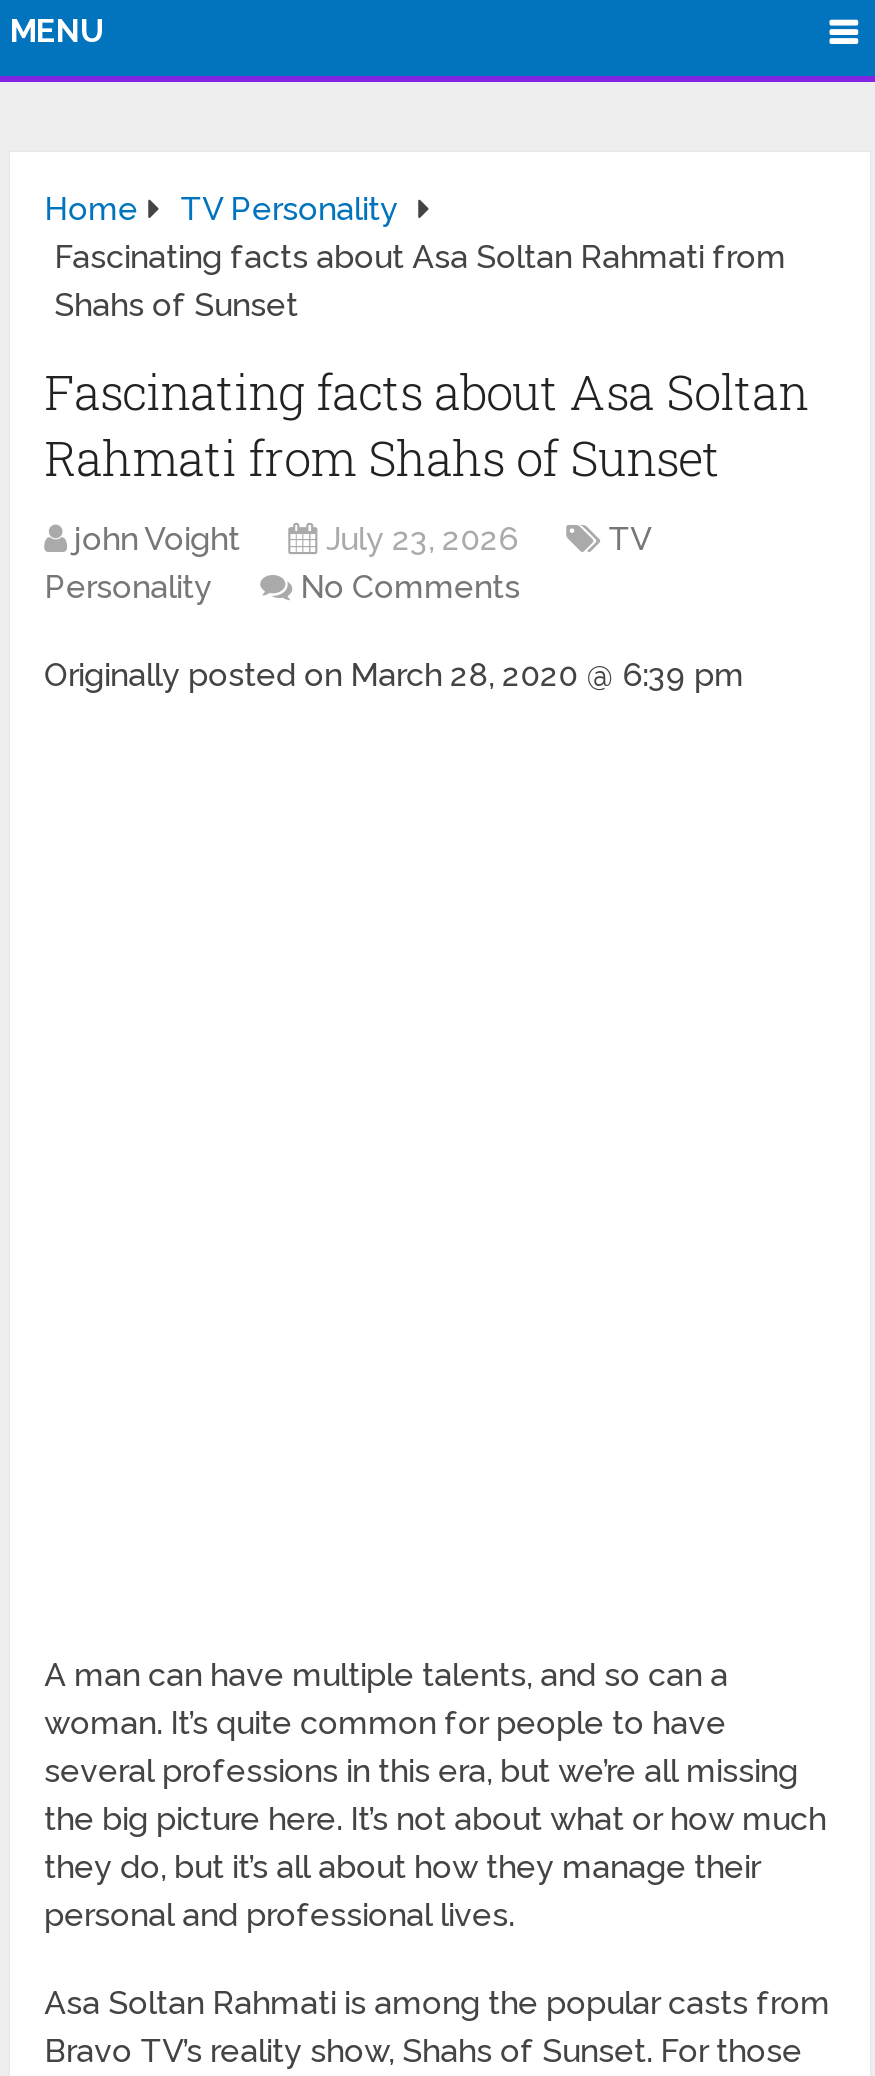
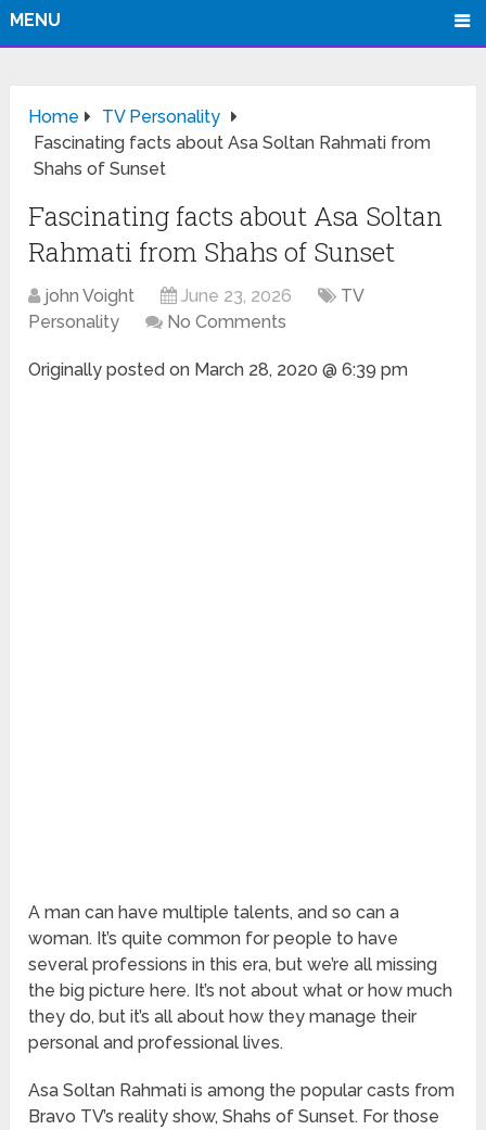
- July 23, 2026
+ June 23, 2026
